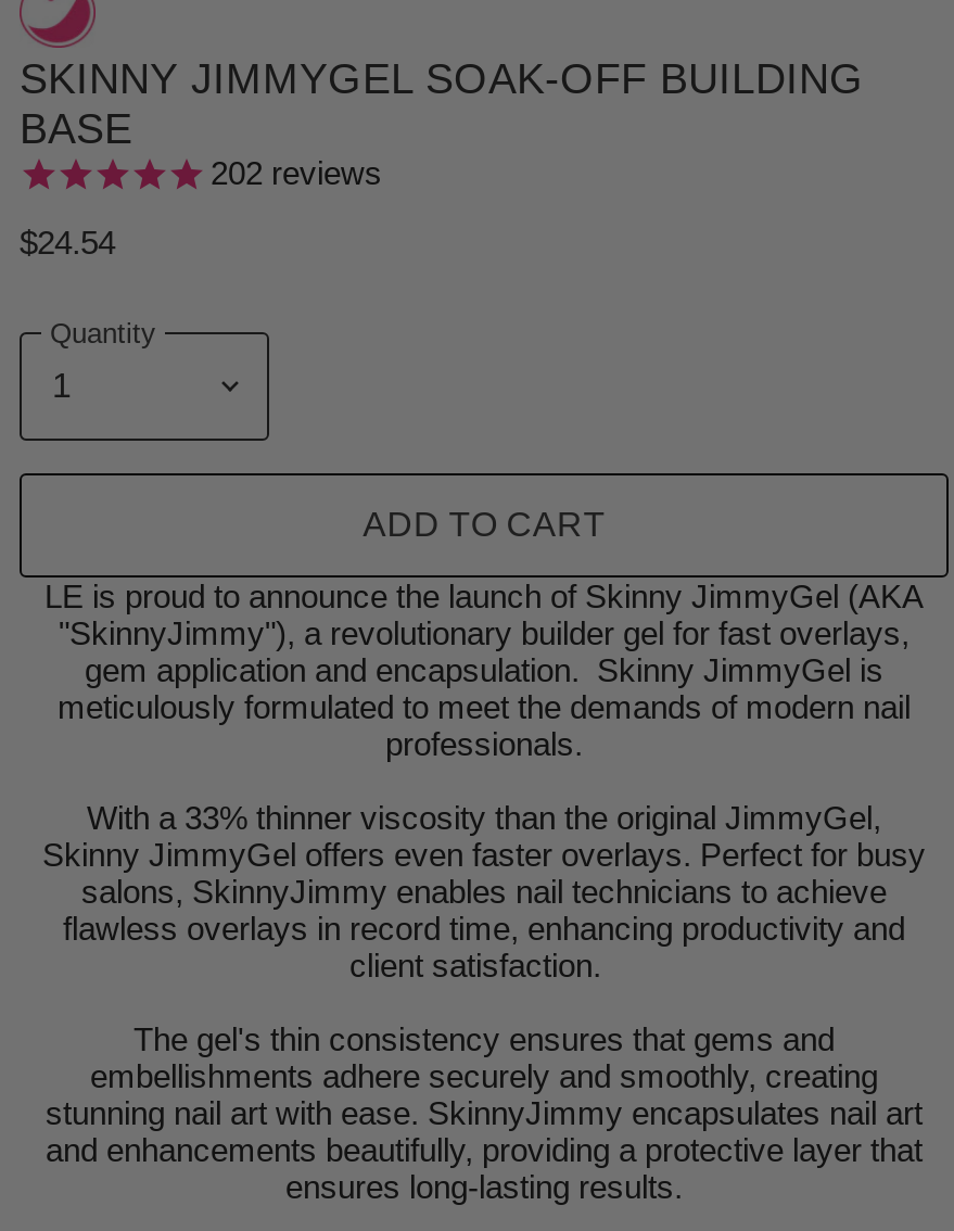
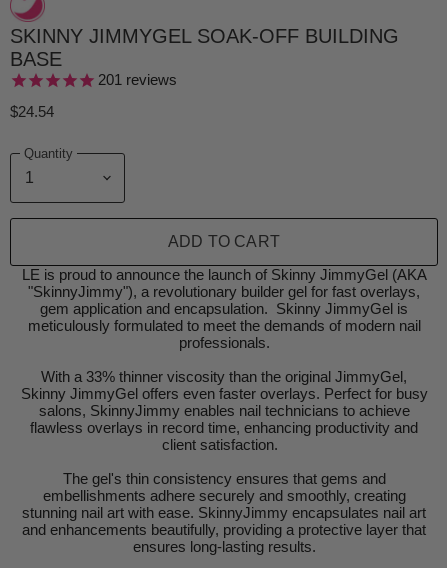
- 202 reviews
+ 201 reviews
